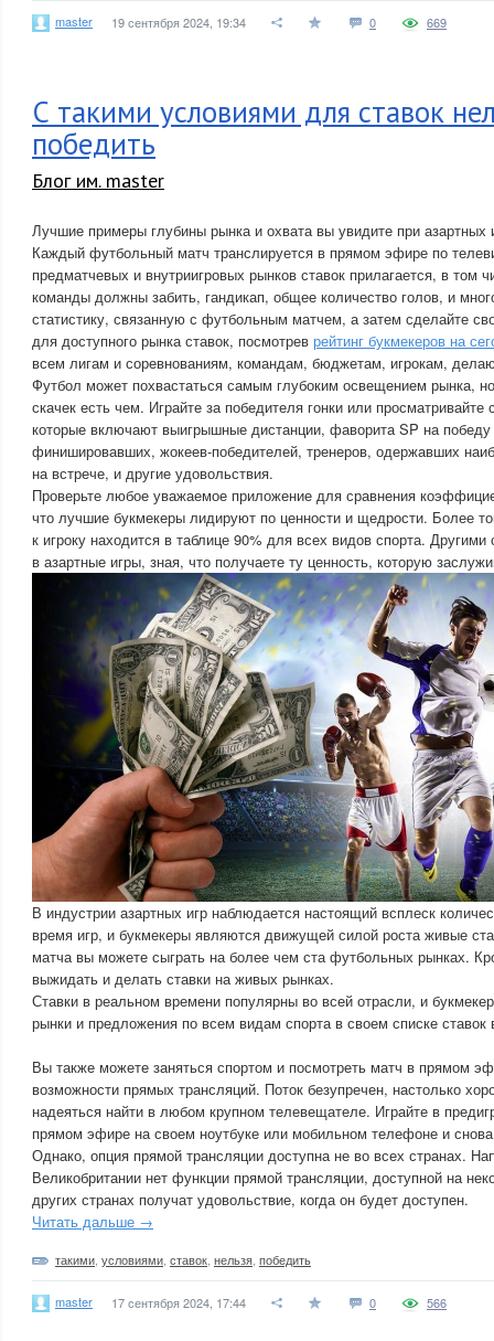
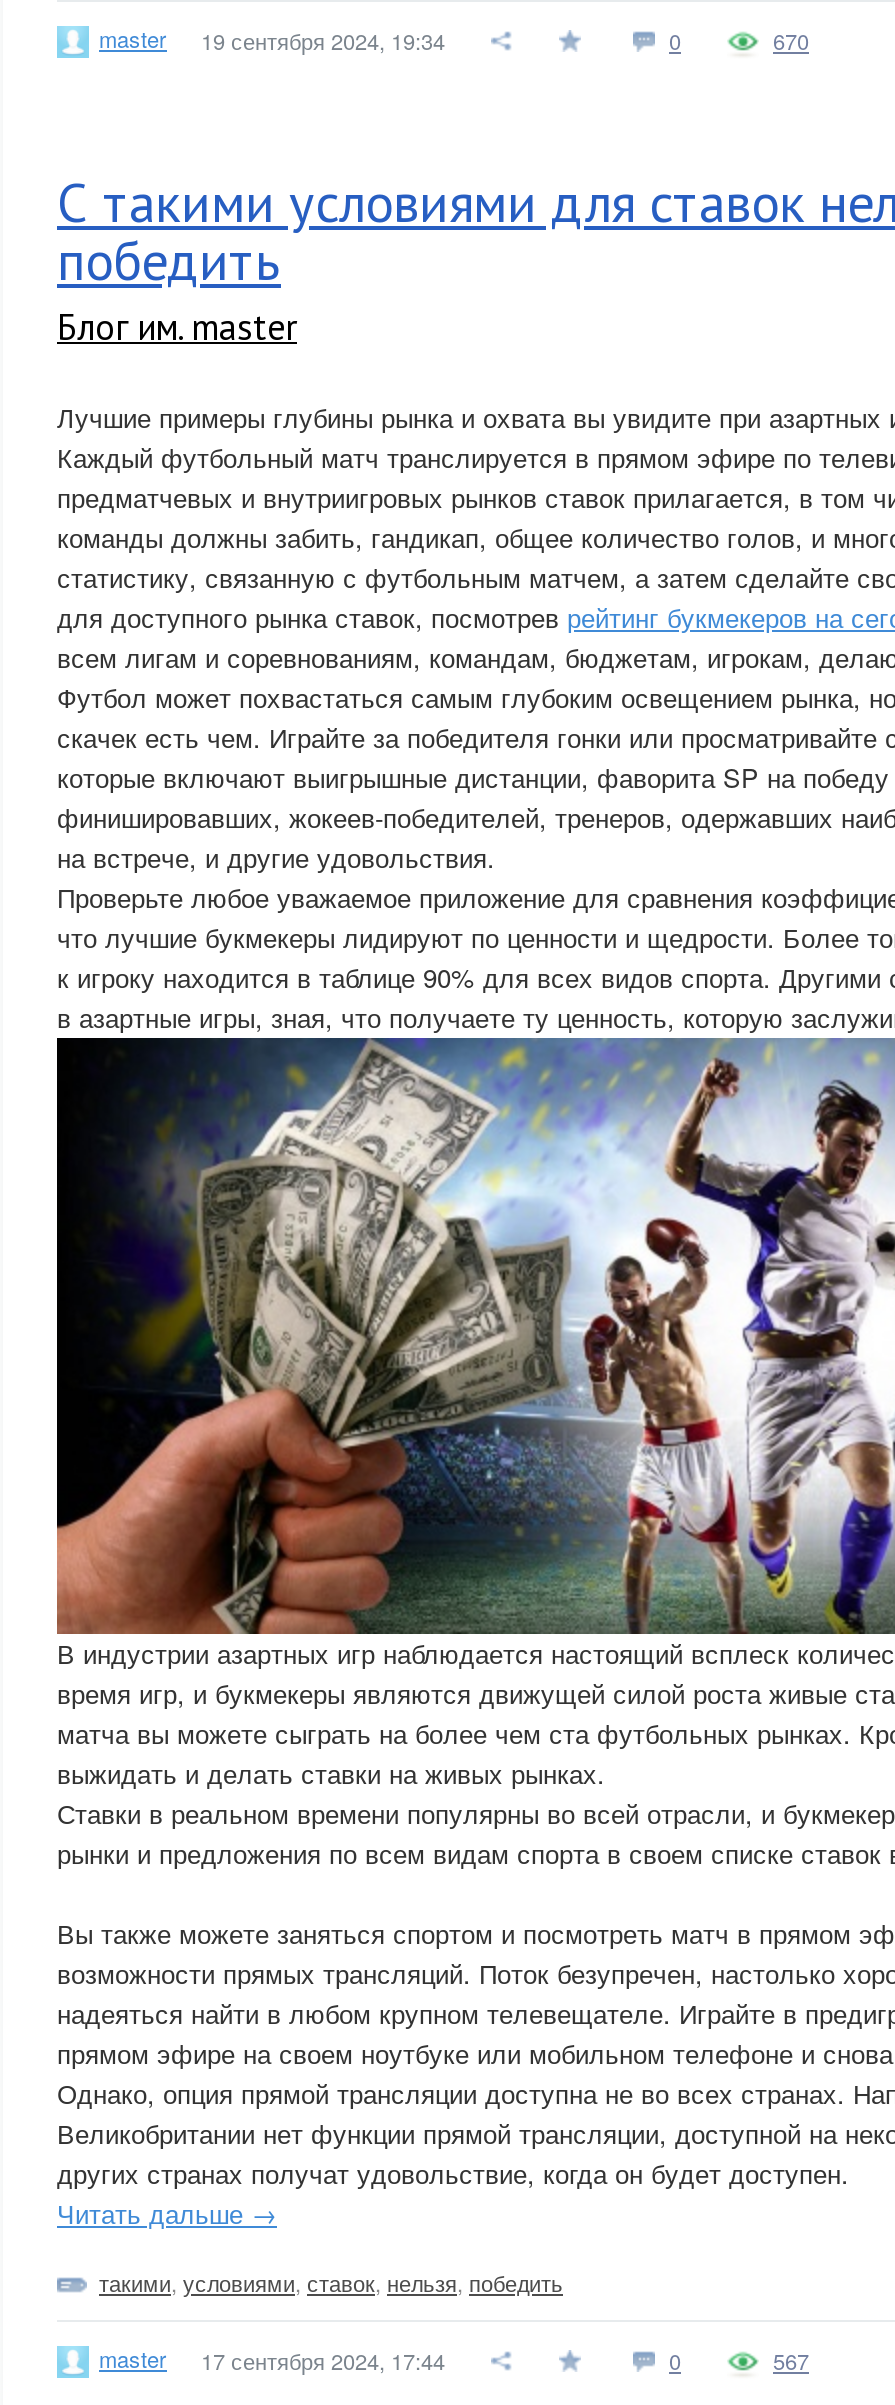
- 669
+ 670

- 566
+ 567
